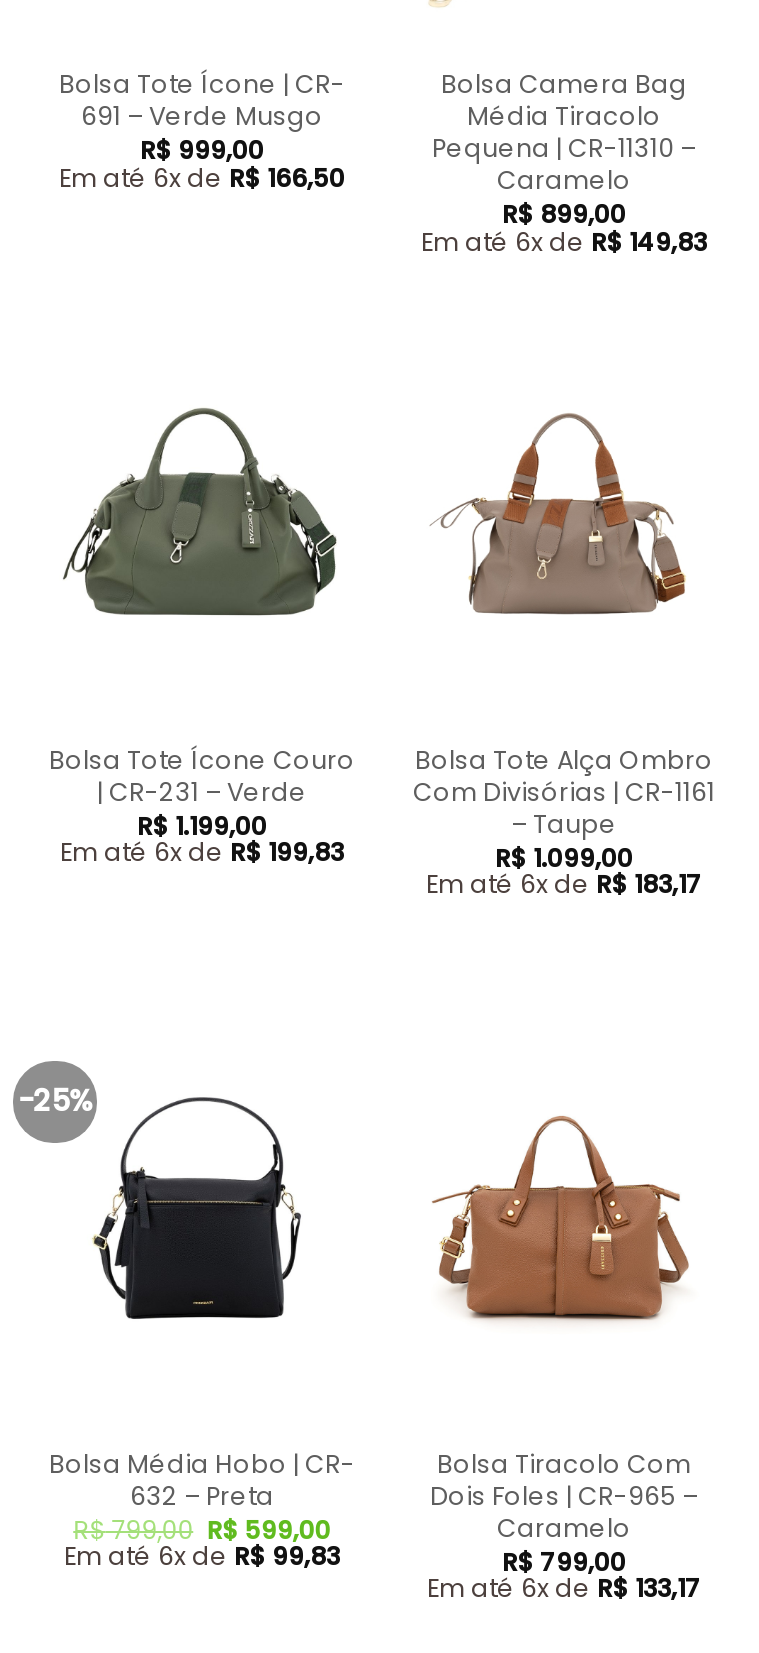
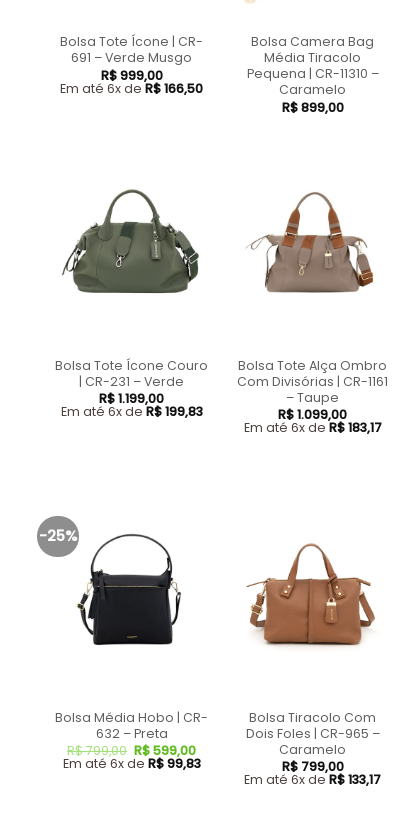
- Em até 6x deR$149,83
